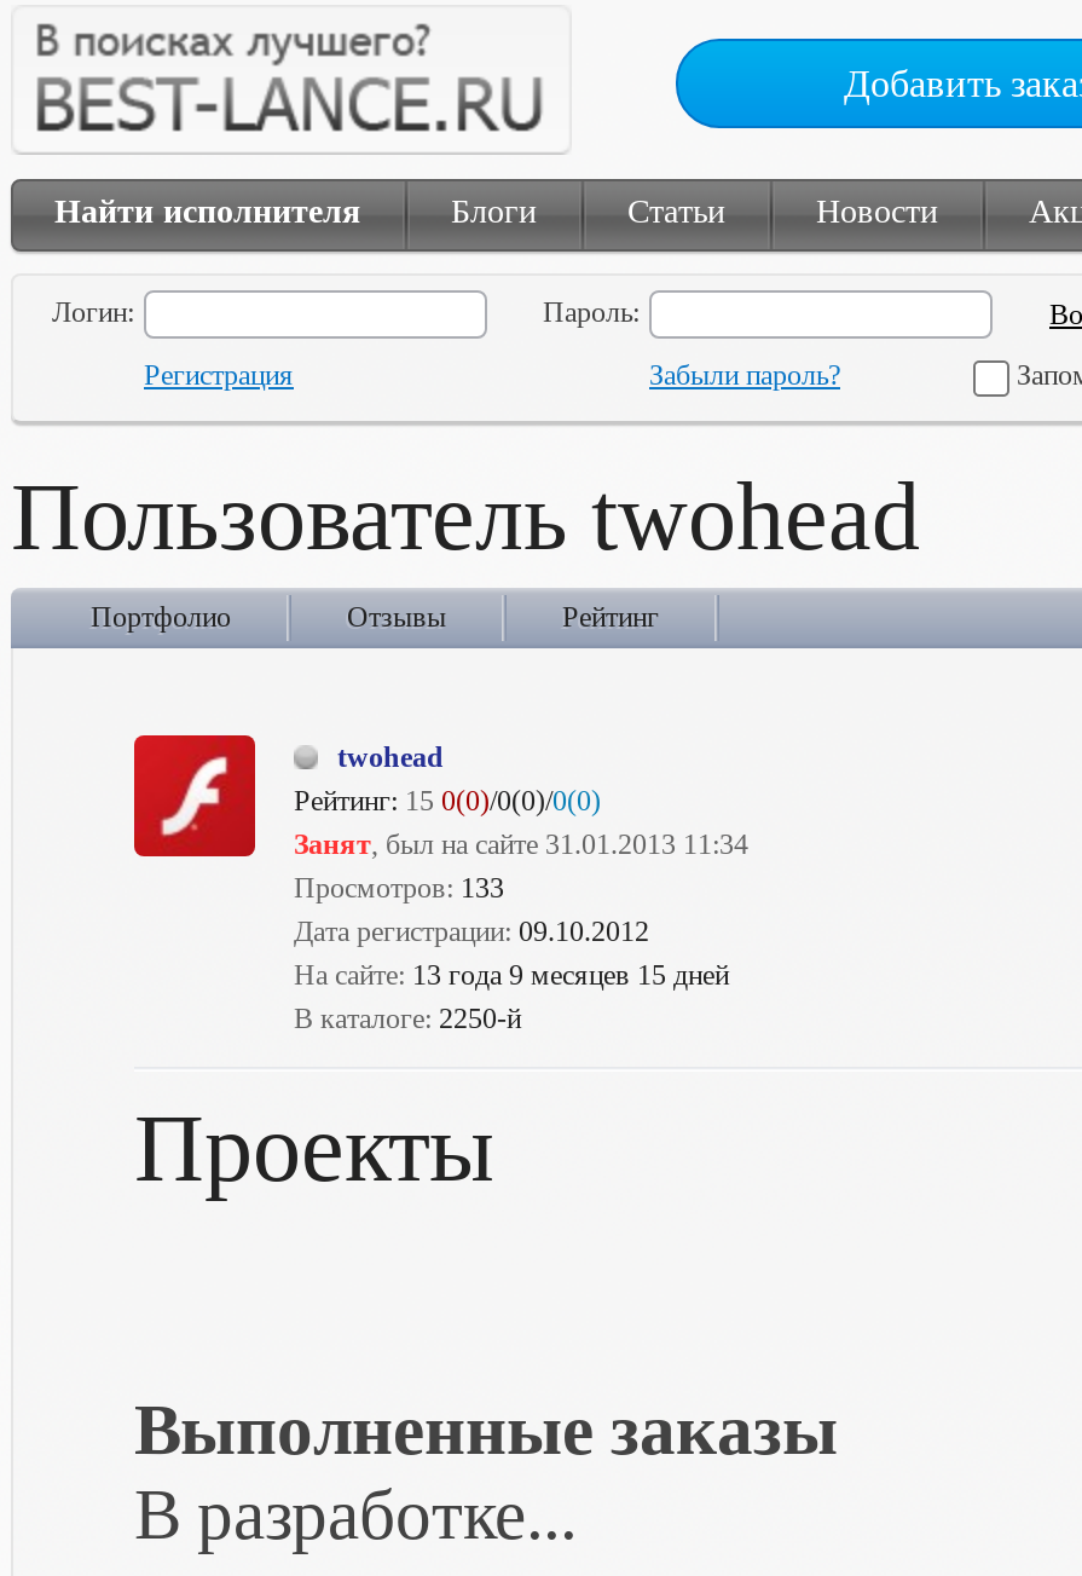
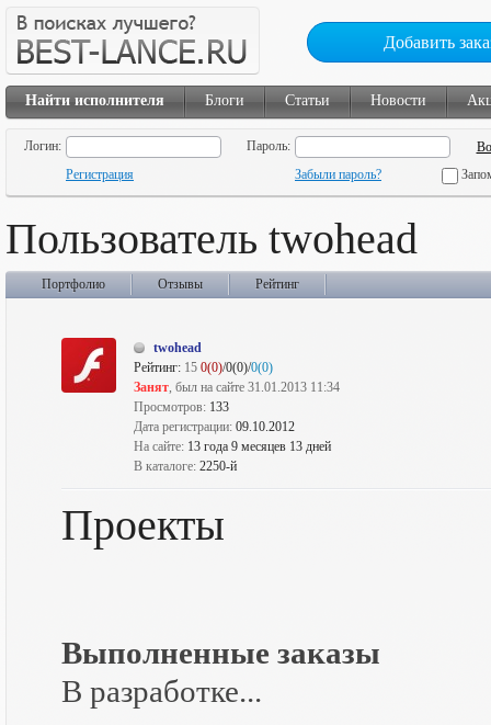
- На сайте: 13 года 9 месяцев 15 дней
+ На сайте: 13 года 9 месяцев 13 дней
